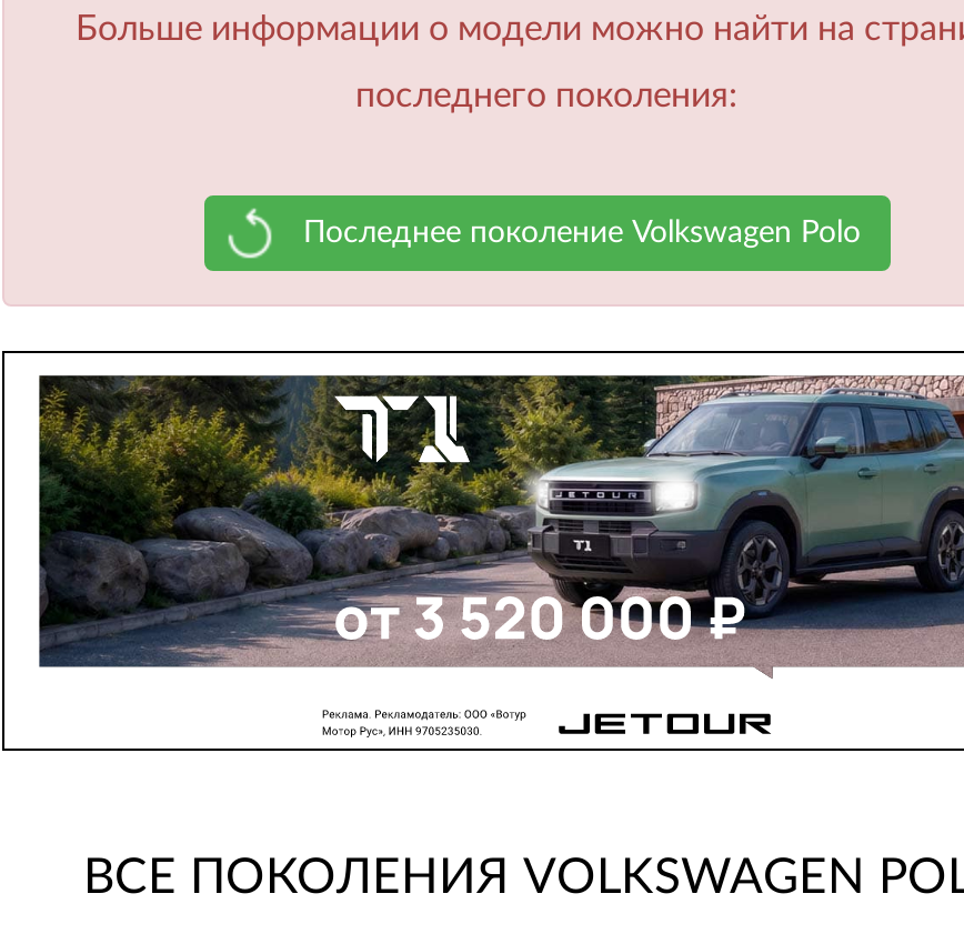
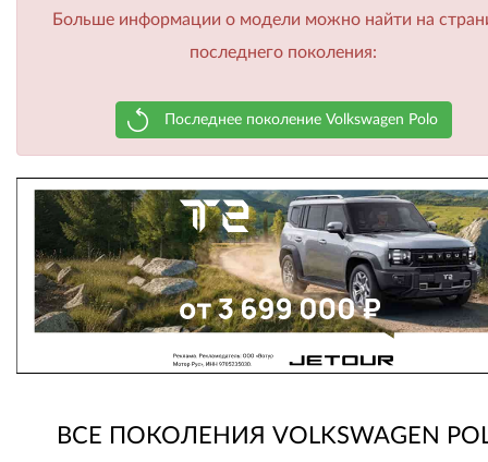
- [image]
+ [image]
